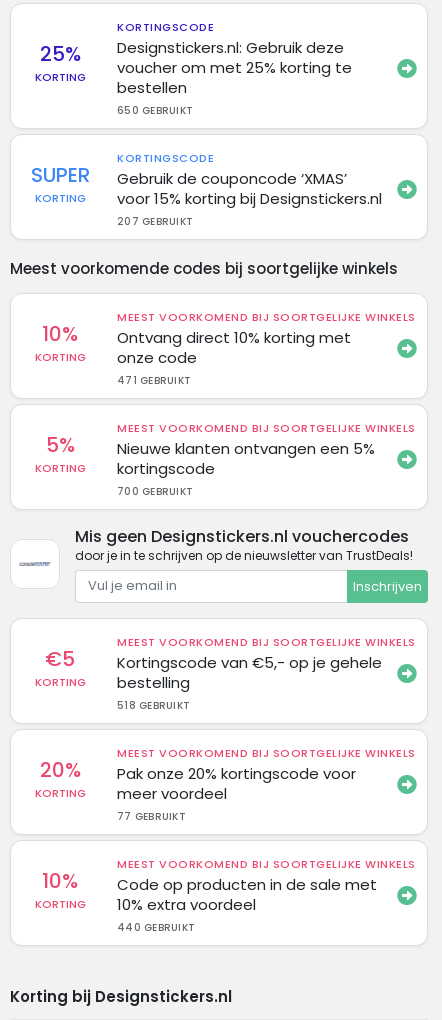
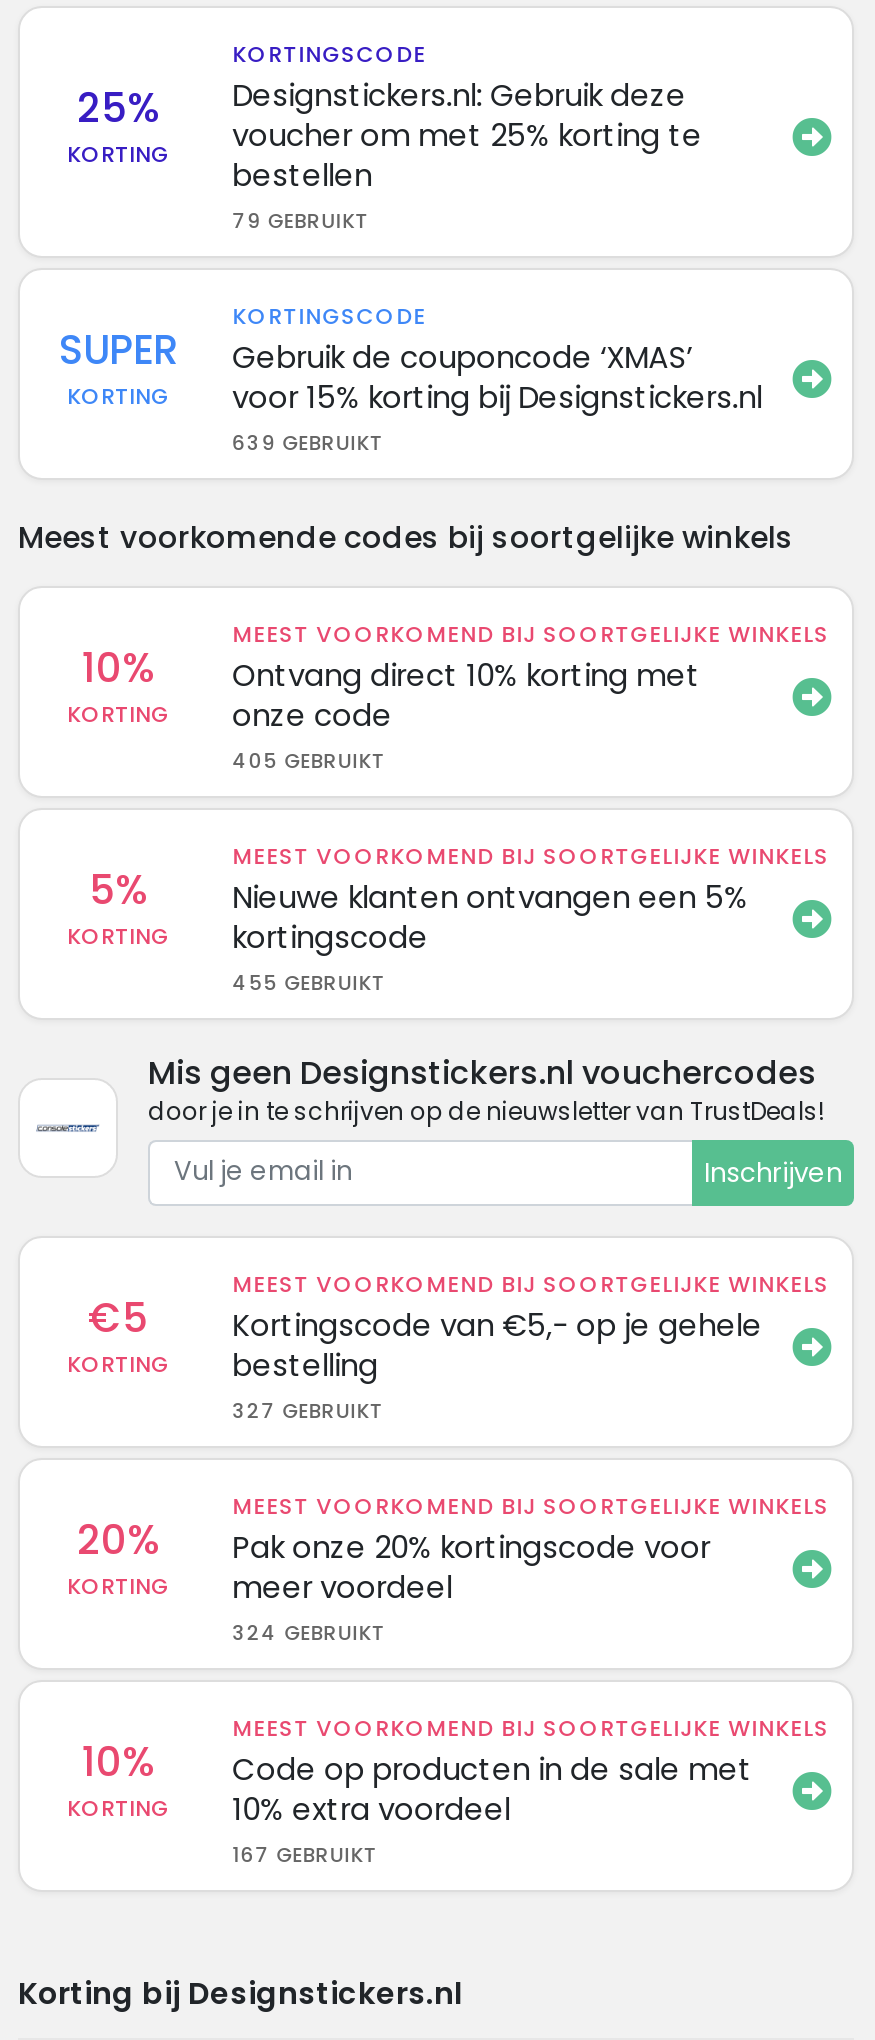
- 650 GEBRUIKT
+ 79 GEBRUIKT

- 207 GEBRUIKT
+ 639 GEBRUIKT

- 471 GEBRUIKT
+ 405 GEBRUIKT

- 700 GEBRUIKT
+ 455 GEBRUIKT

- 518 GEBRUIKT
+ 327 GEBRUIKT

- 77 GEBRUIKT
+ 324 GEBRUIKT

- 440 GEBRUIKT
+ 167 GEBRUIKT
